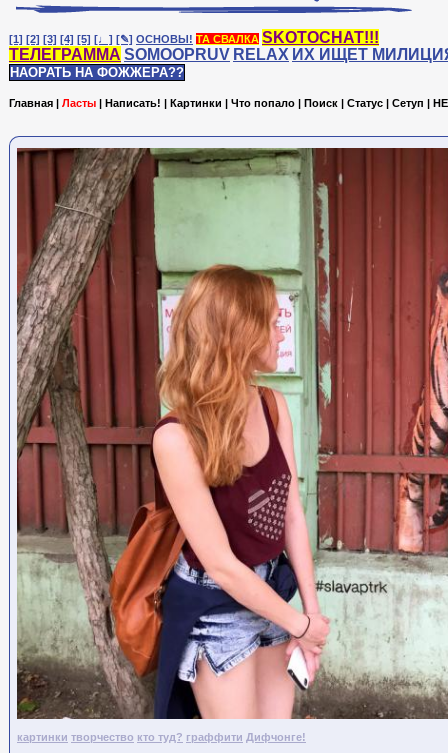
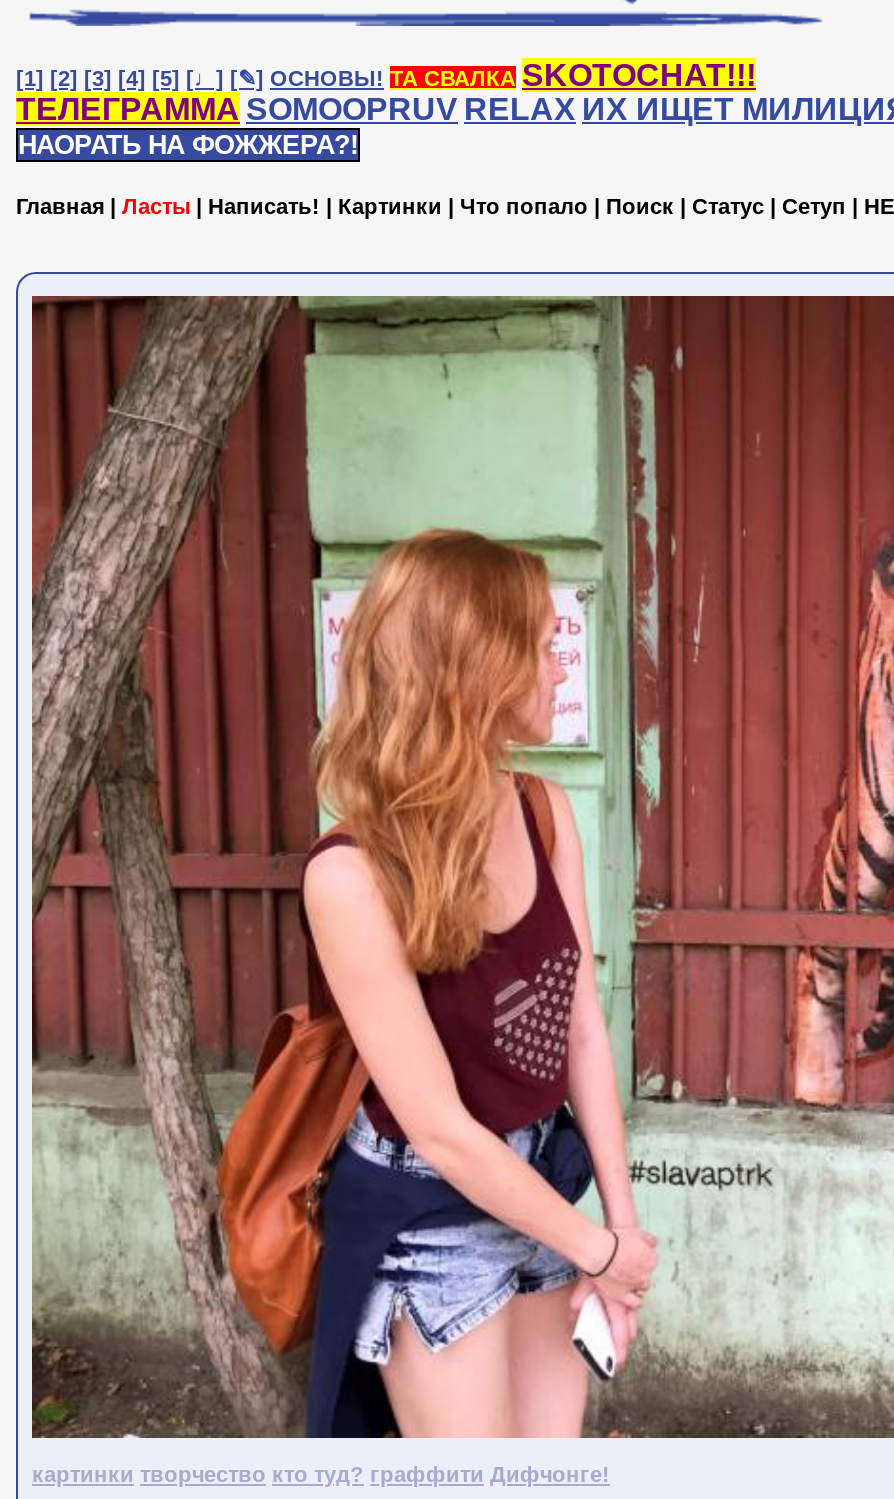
- НАОРАТЬ НА ФОЖЖЕРА??
+ НАОРАТЬ НА ФОЖЖЕРА?!
